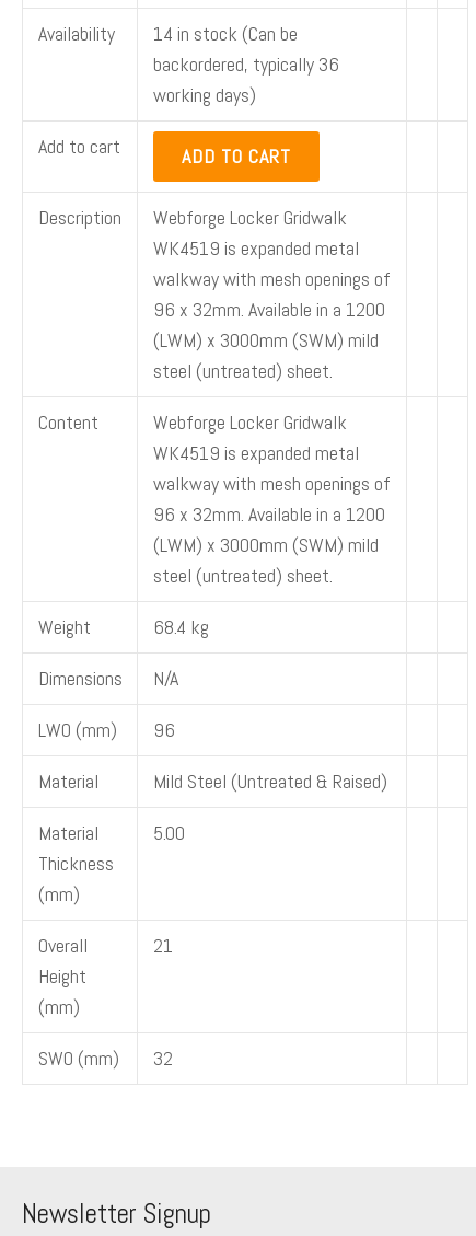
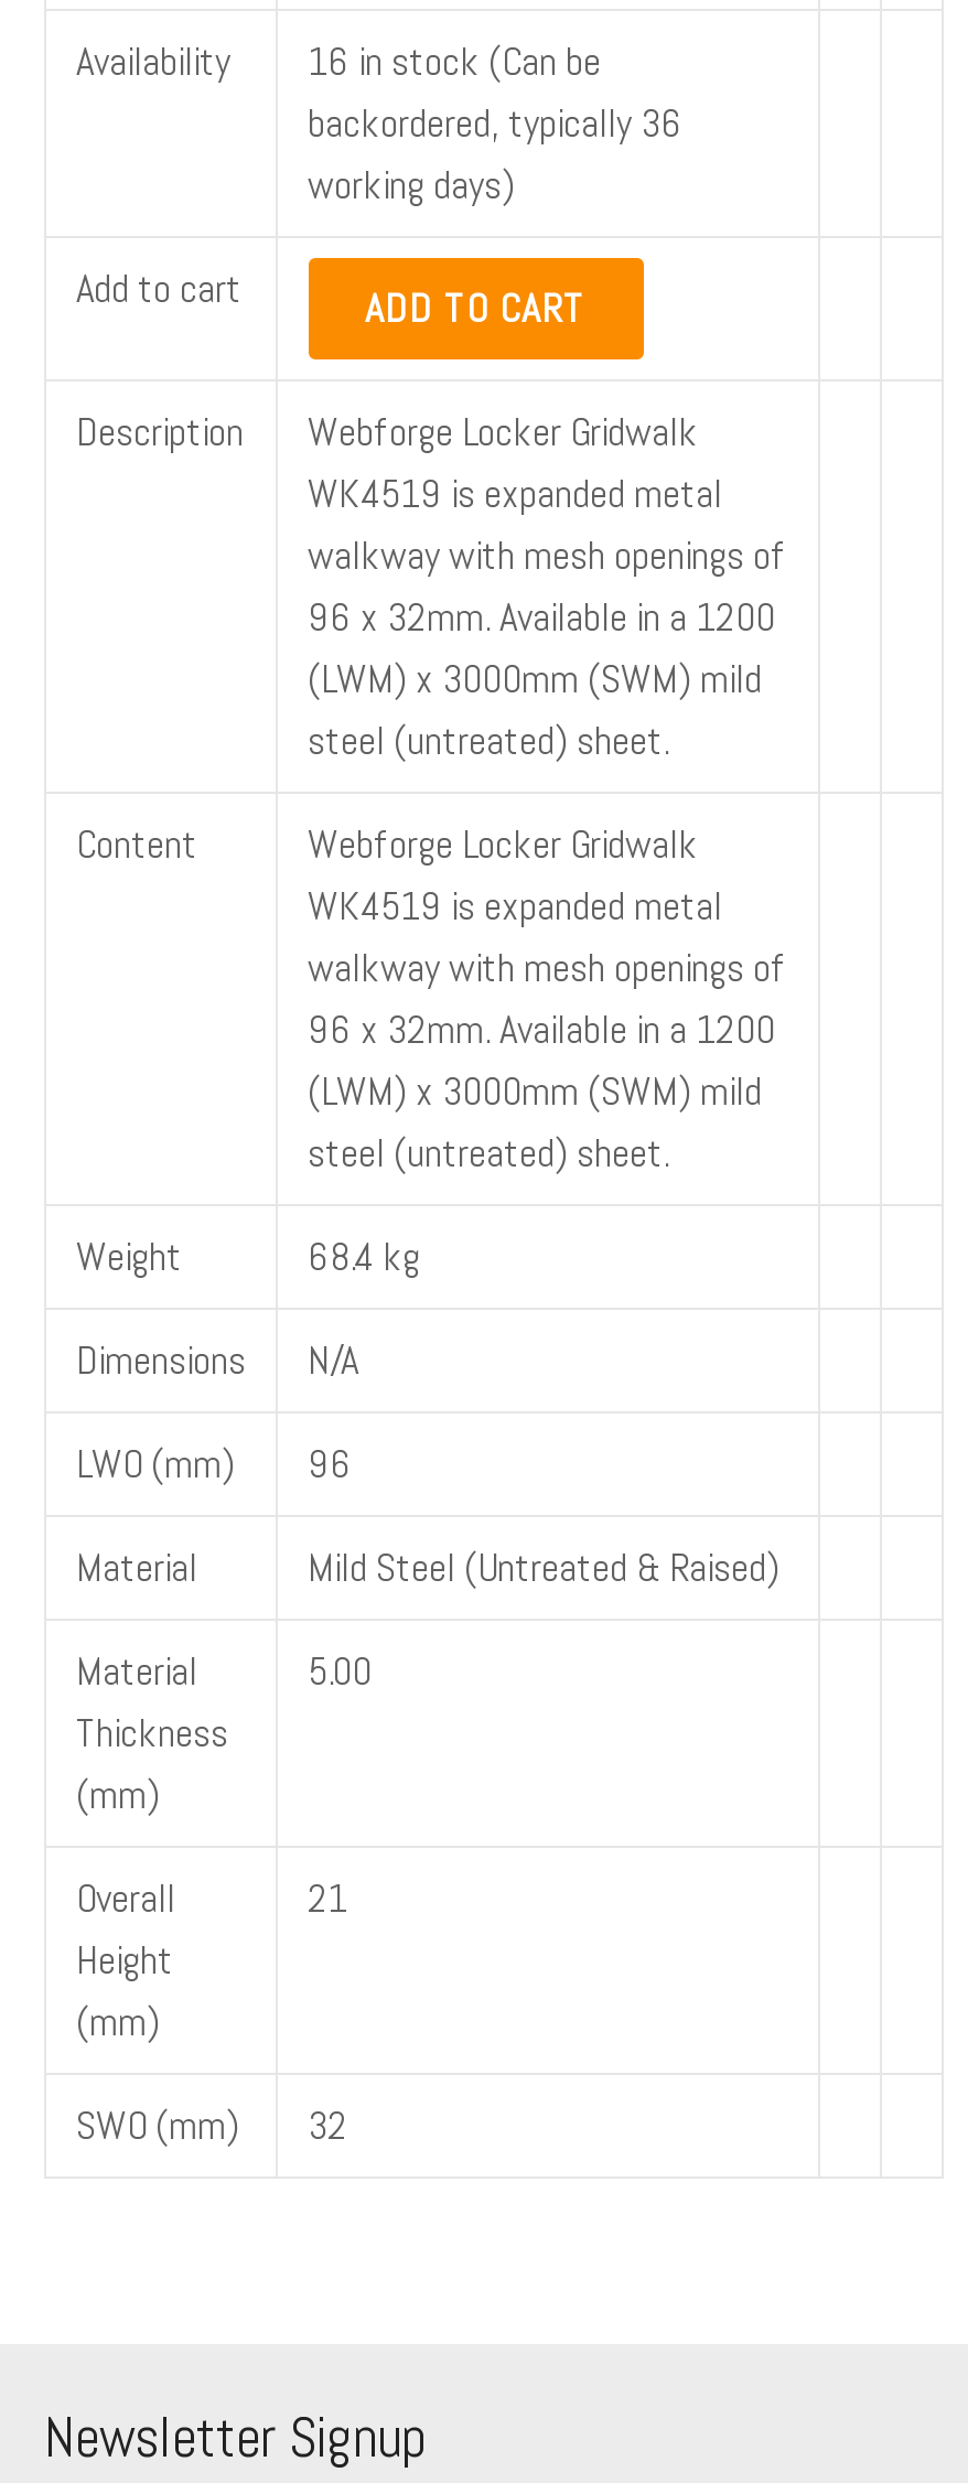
- 14 in stock (Can be
+ 16 in stock (Can be
